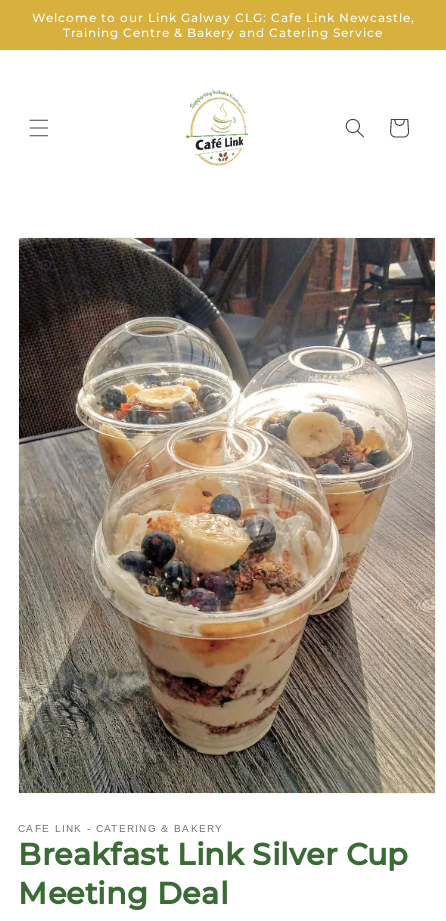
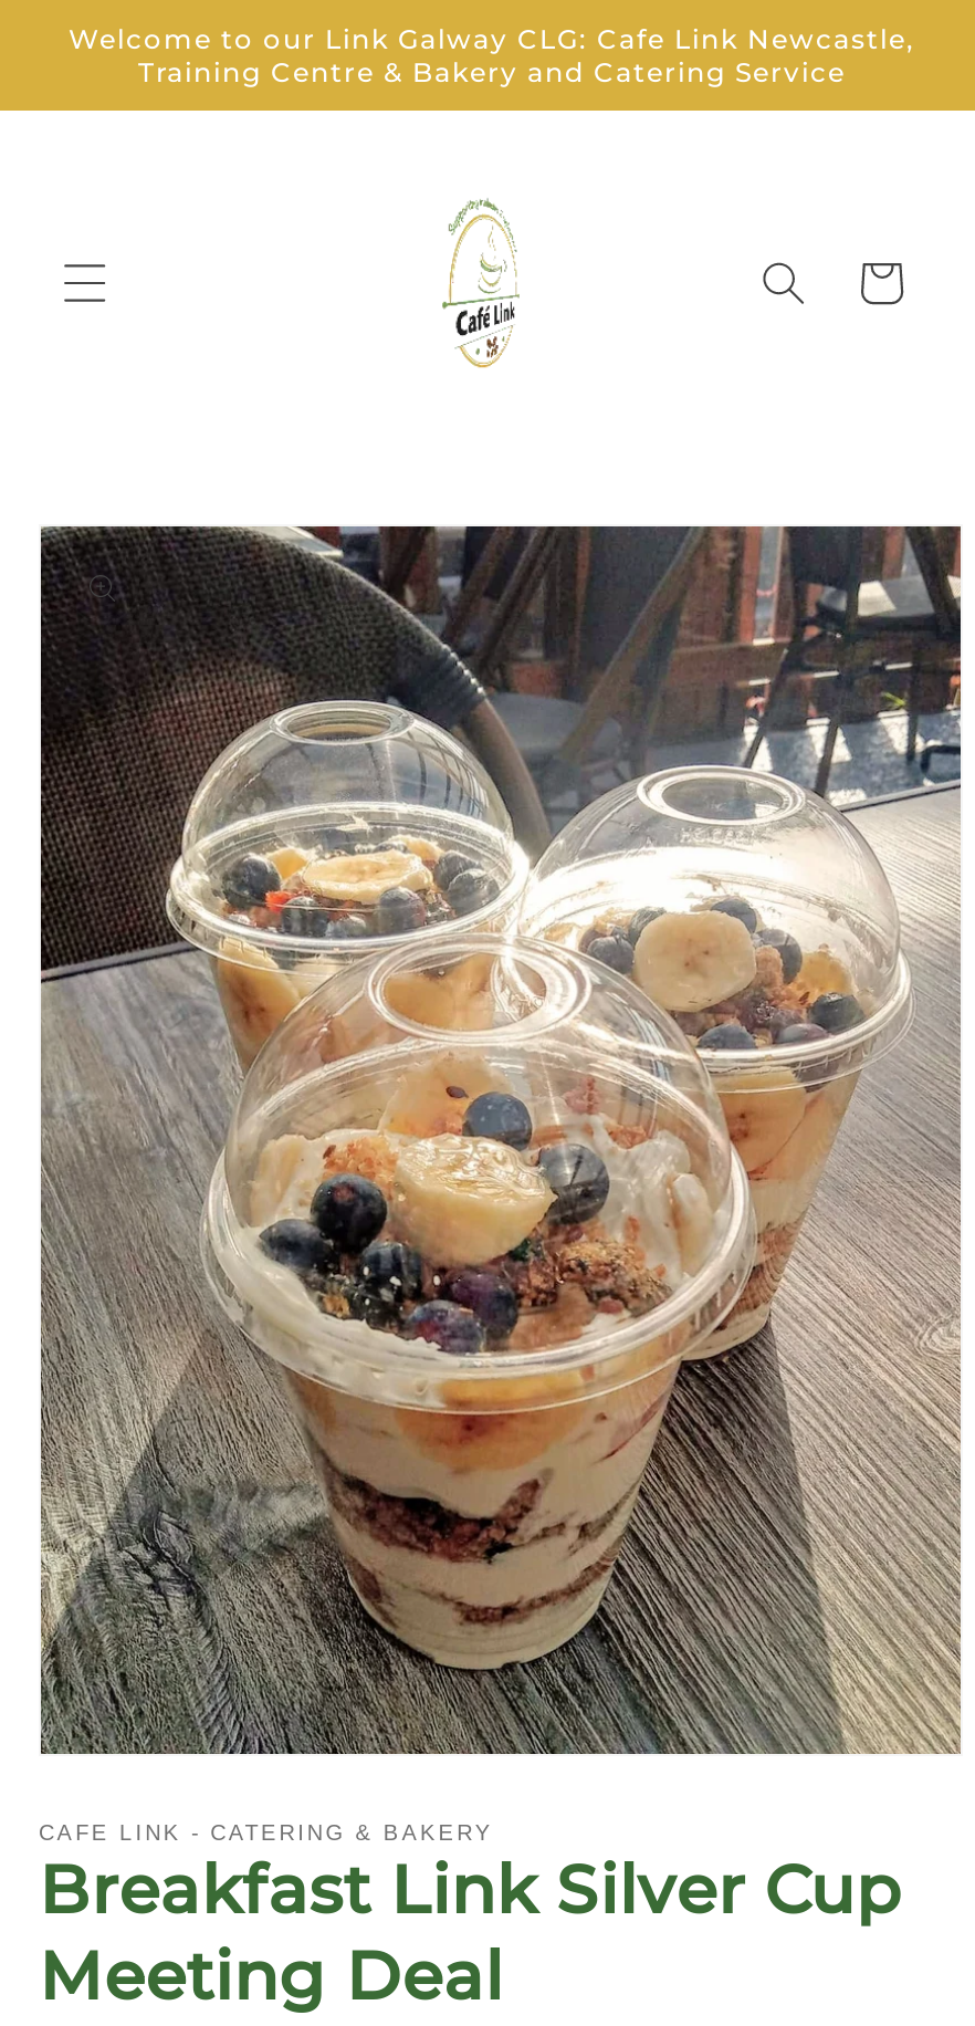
- [image]
+ [image]
